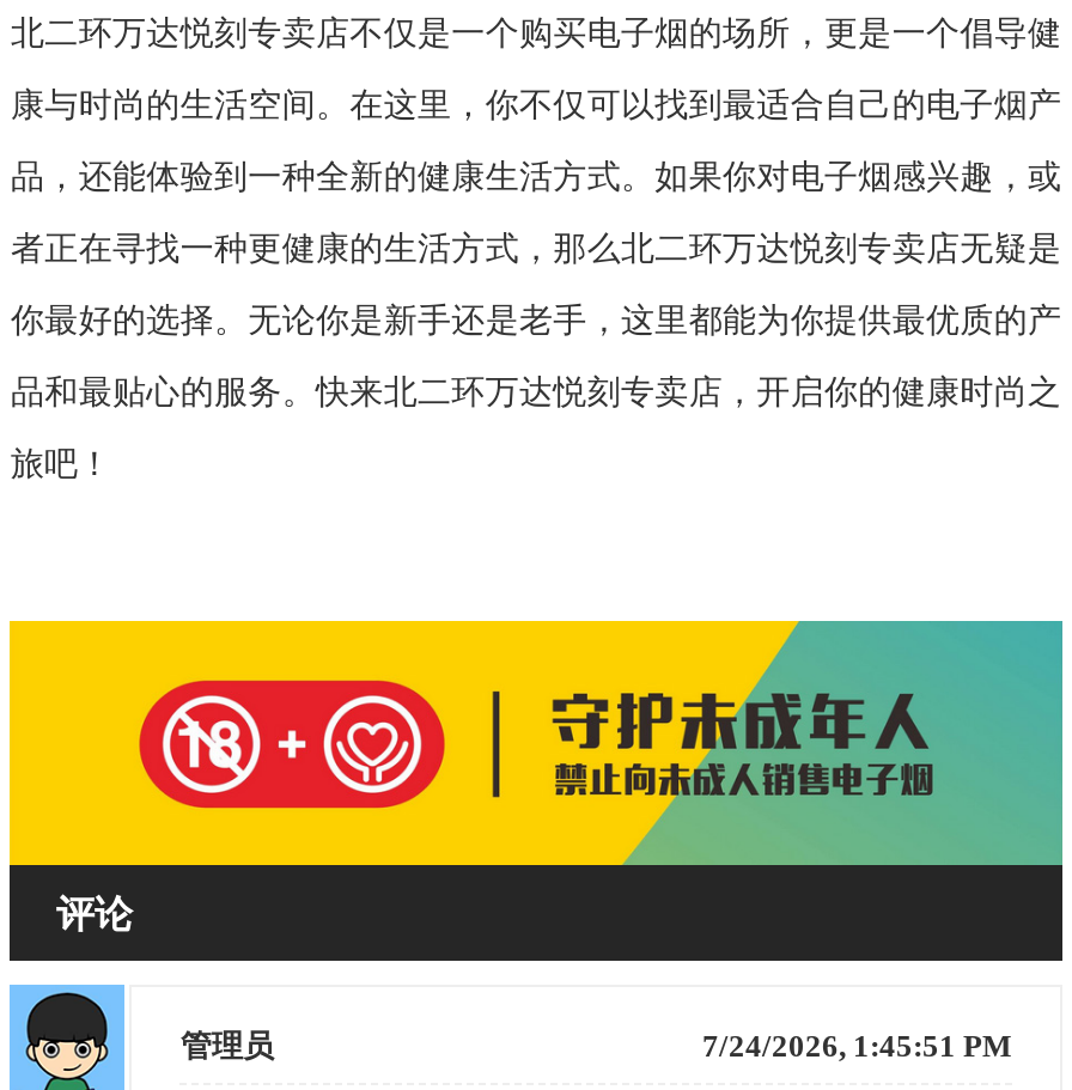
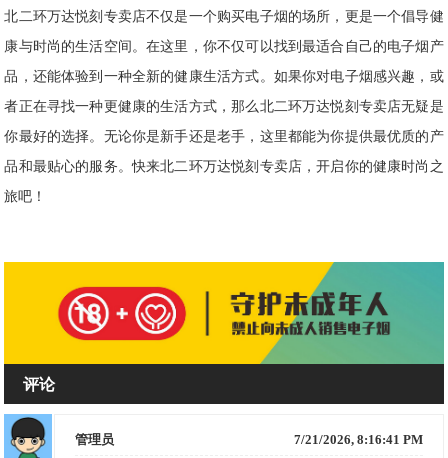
- 7/24/2026, 1:45:51 PM
+ 7/21/2026, 8:16:41 PM
